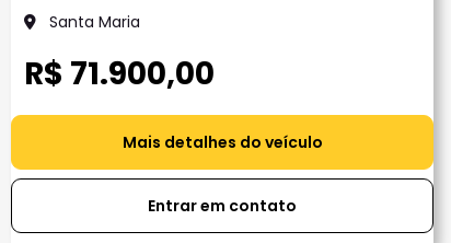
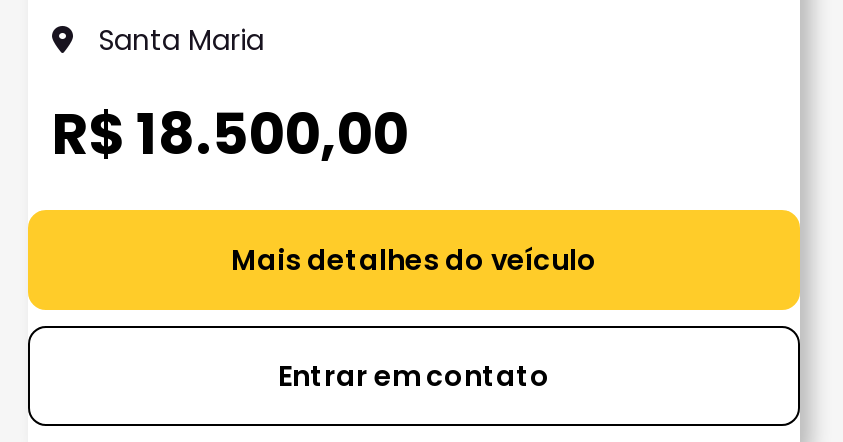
- R$ 71.900,00
+ R$ 18.500,00
